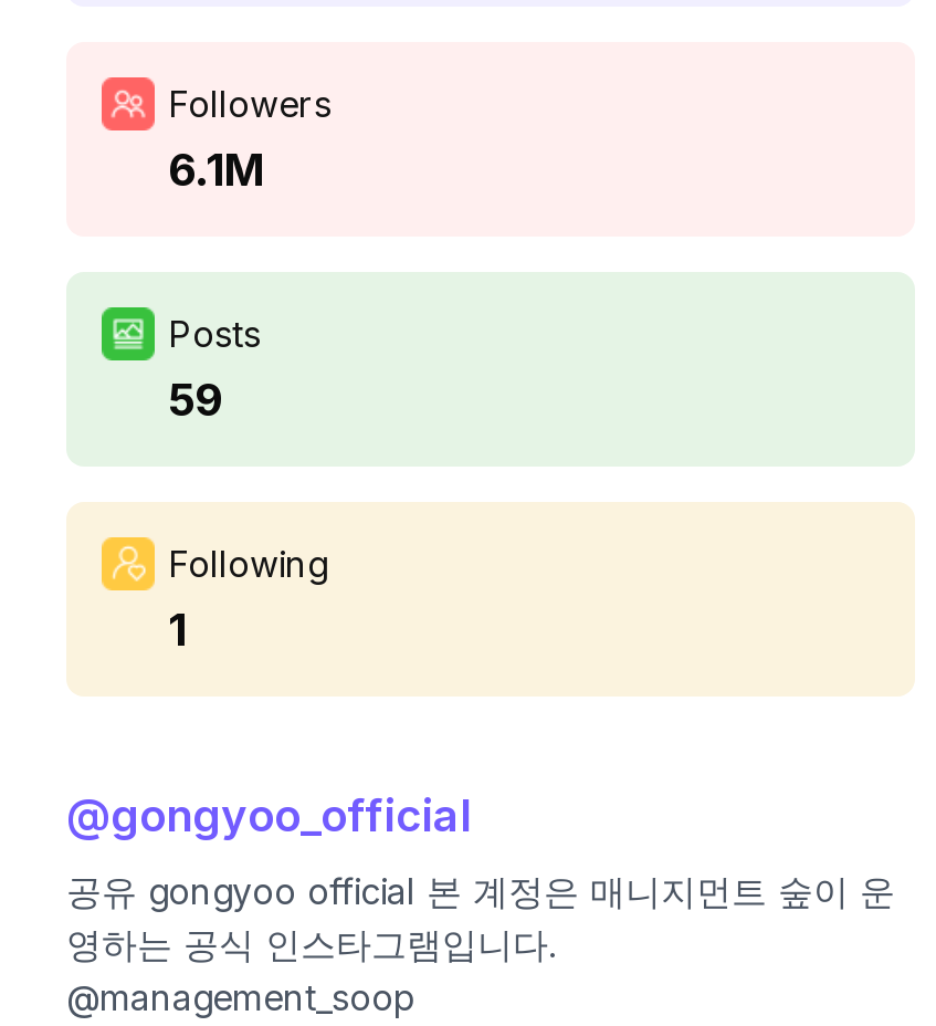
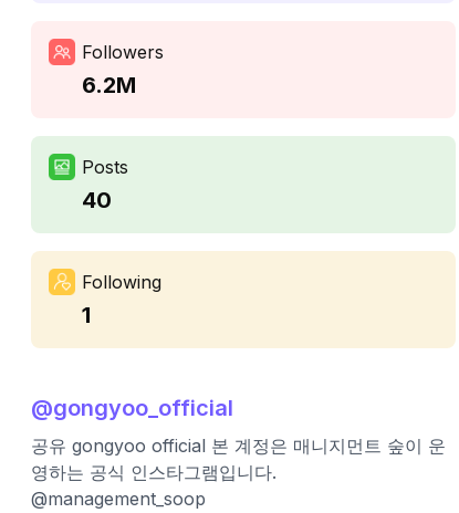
- 6.1M
+ 6.2M

- 59
+ 40
